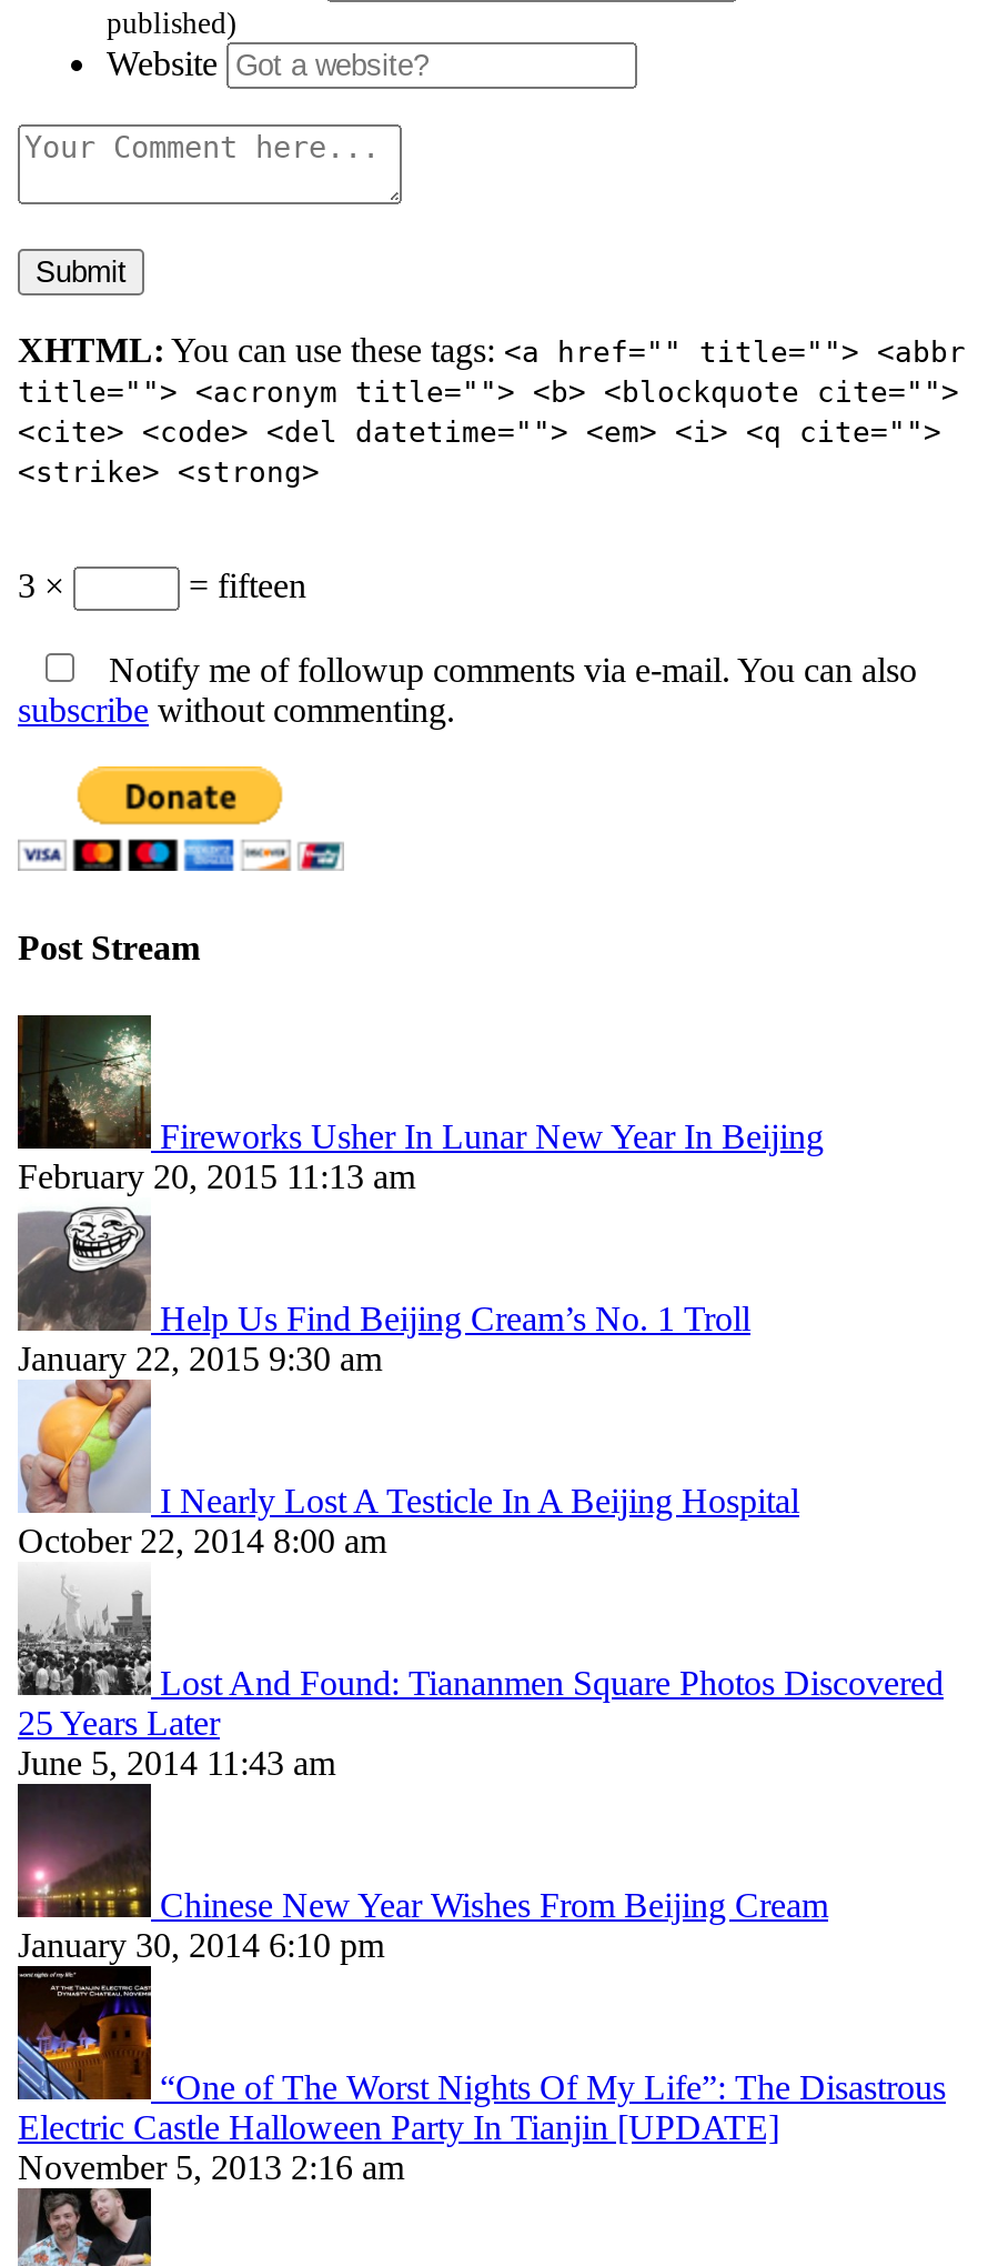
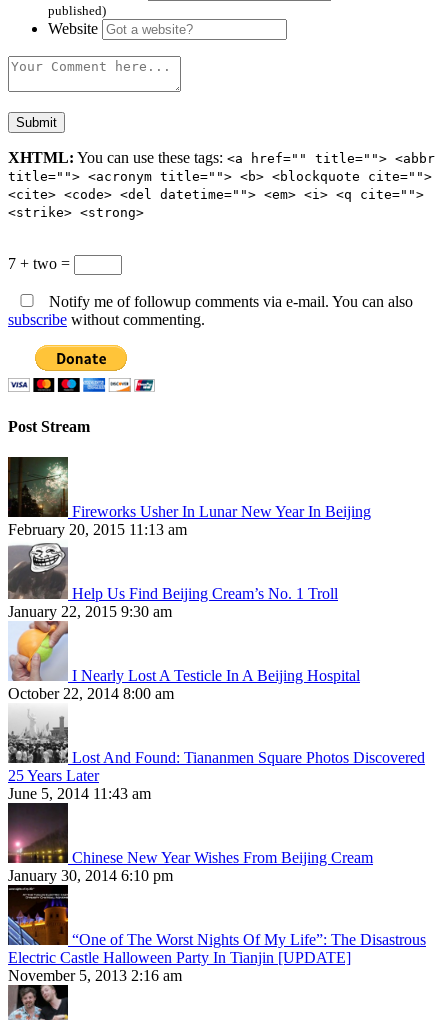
- 3 ×
- = fifteen
+ 7 + two =
